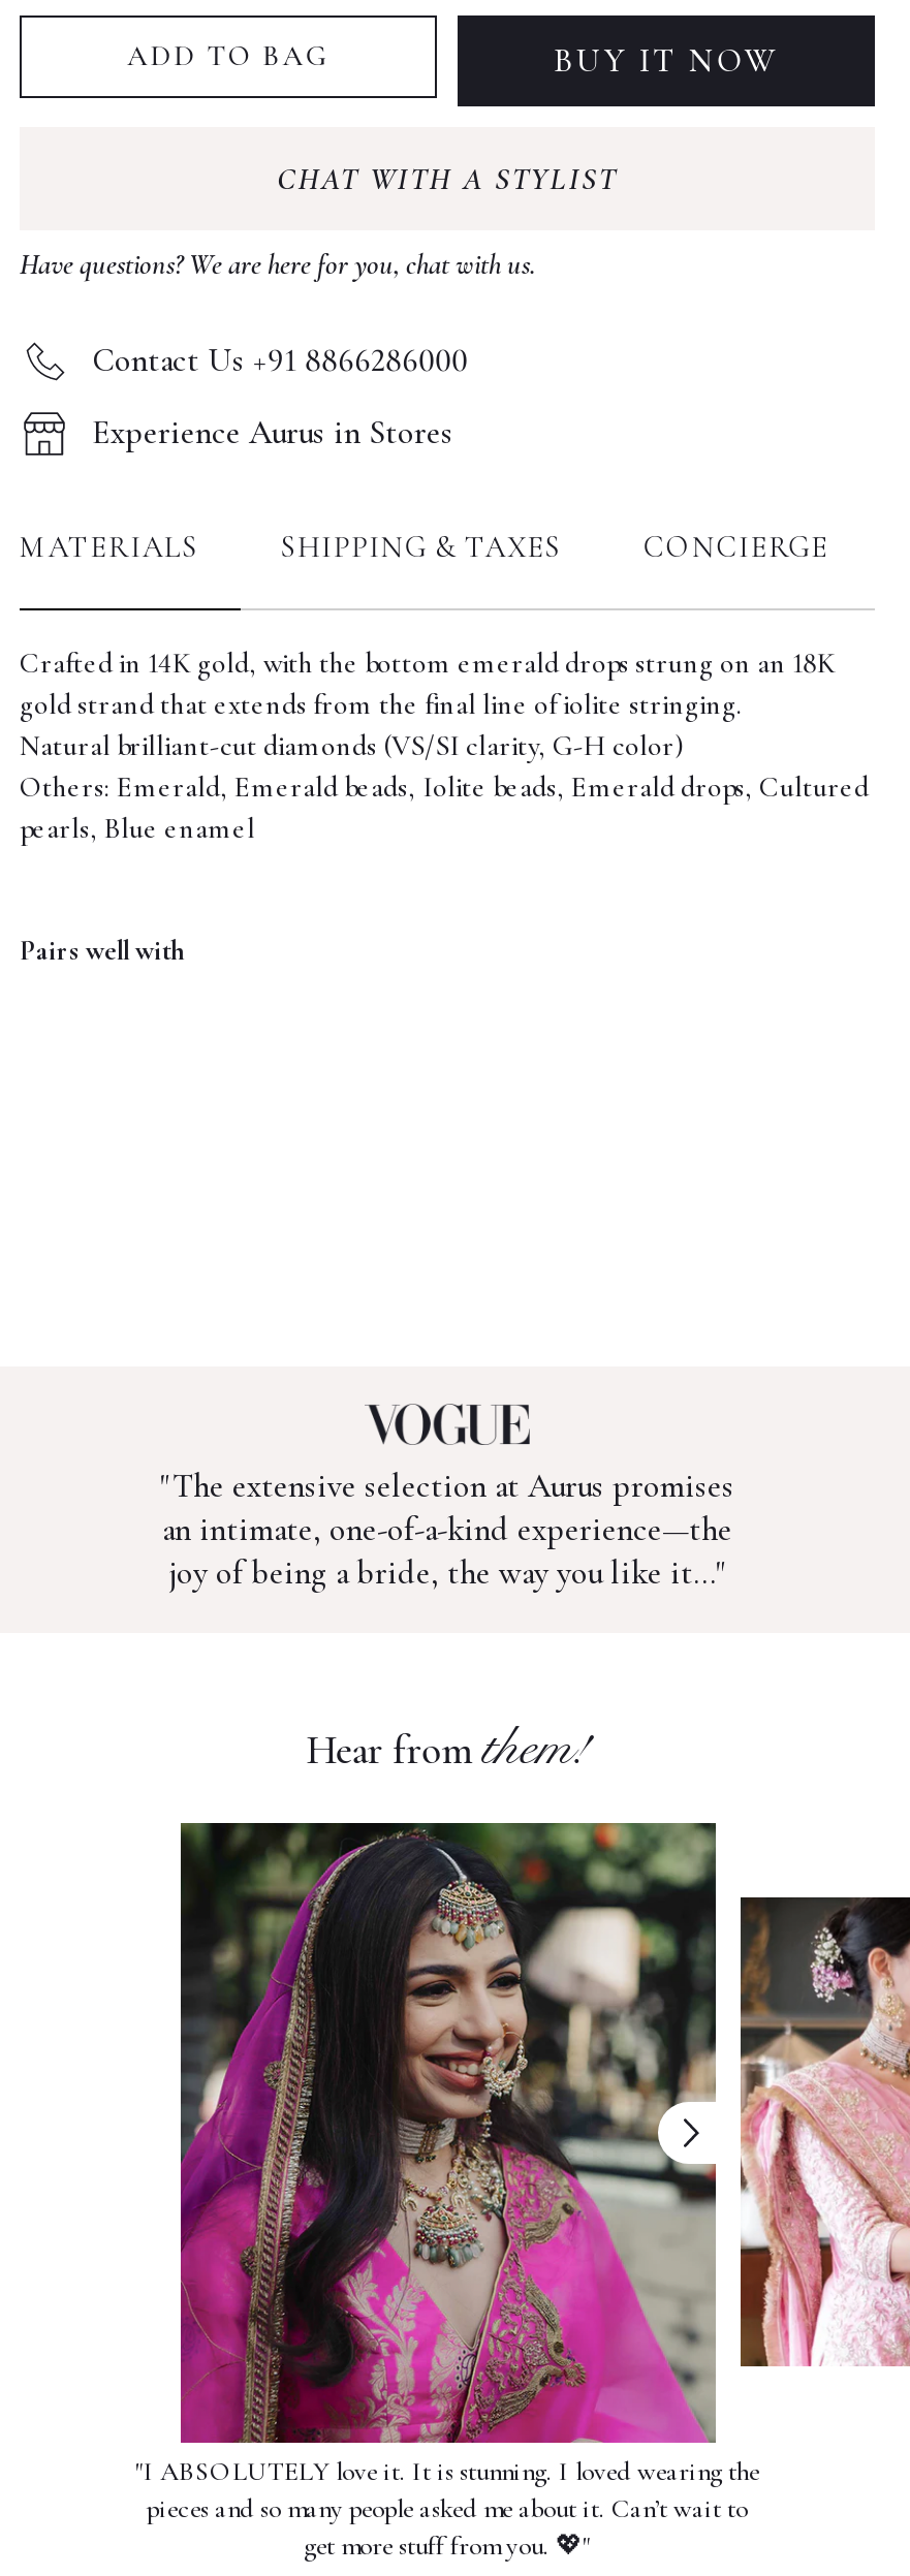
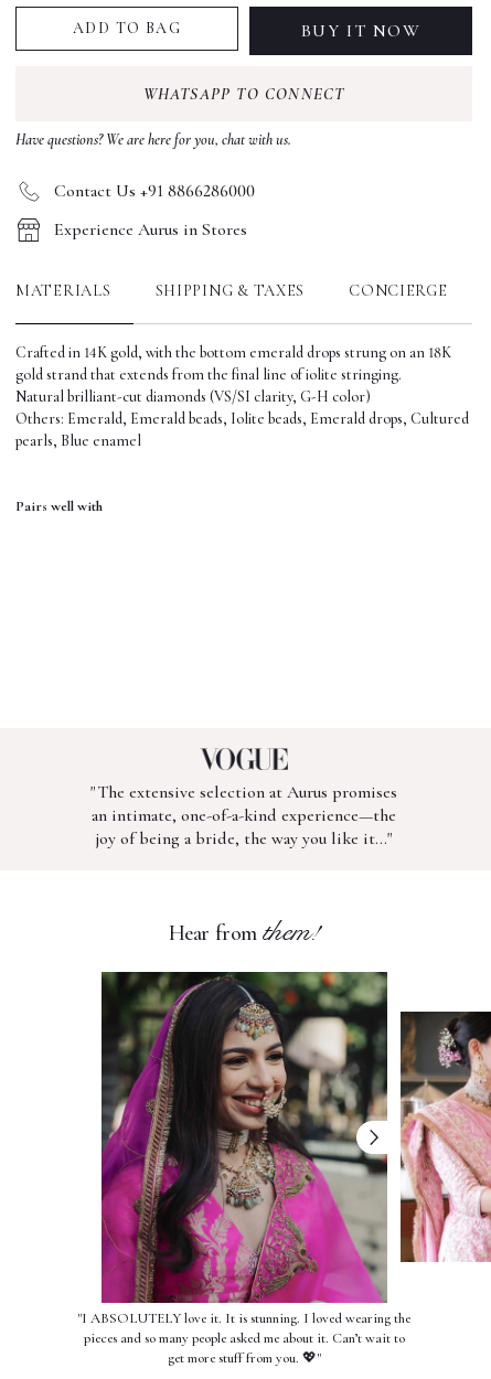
- CHAT WITH A STYLIST
+ WHATSAPP TO CONNECT
